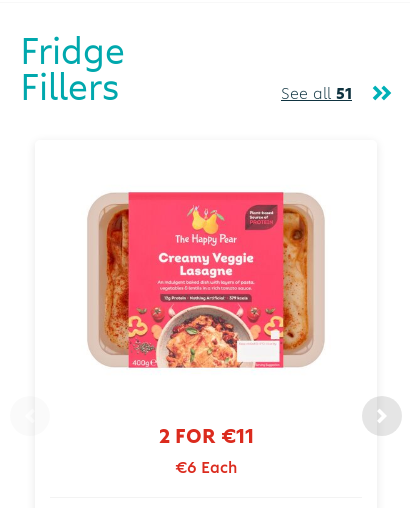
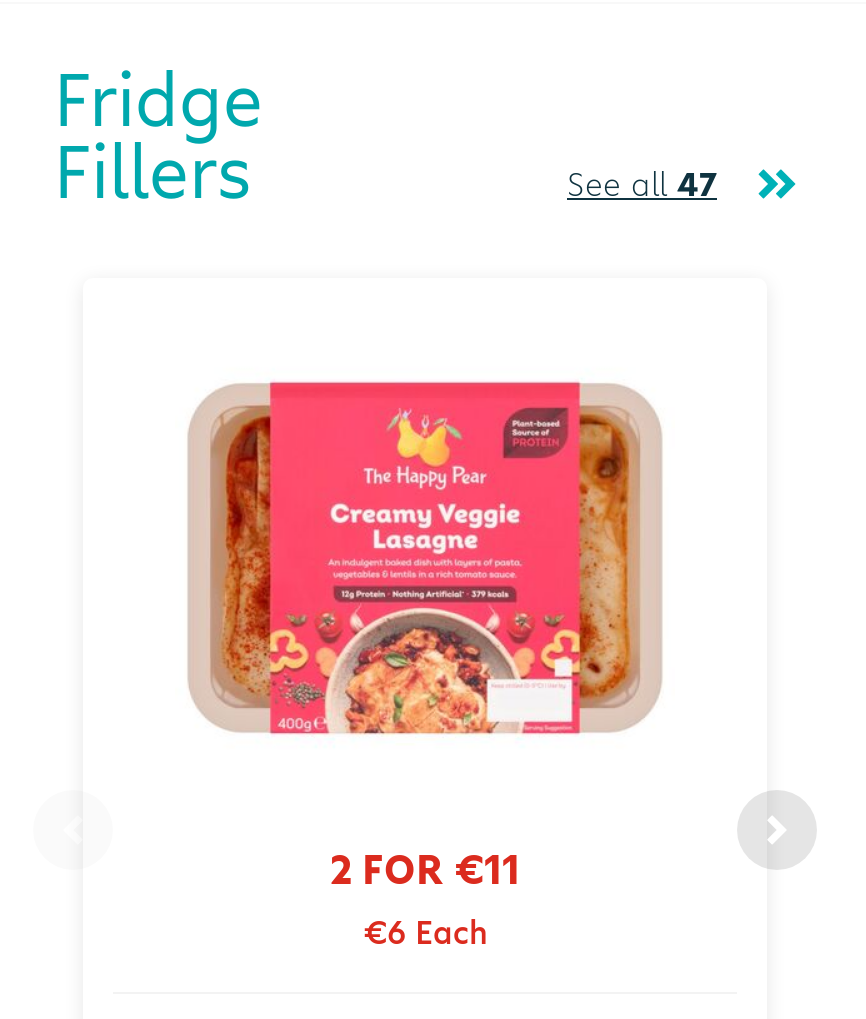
- See all 51
+ See all 47
